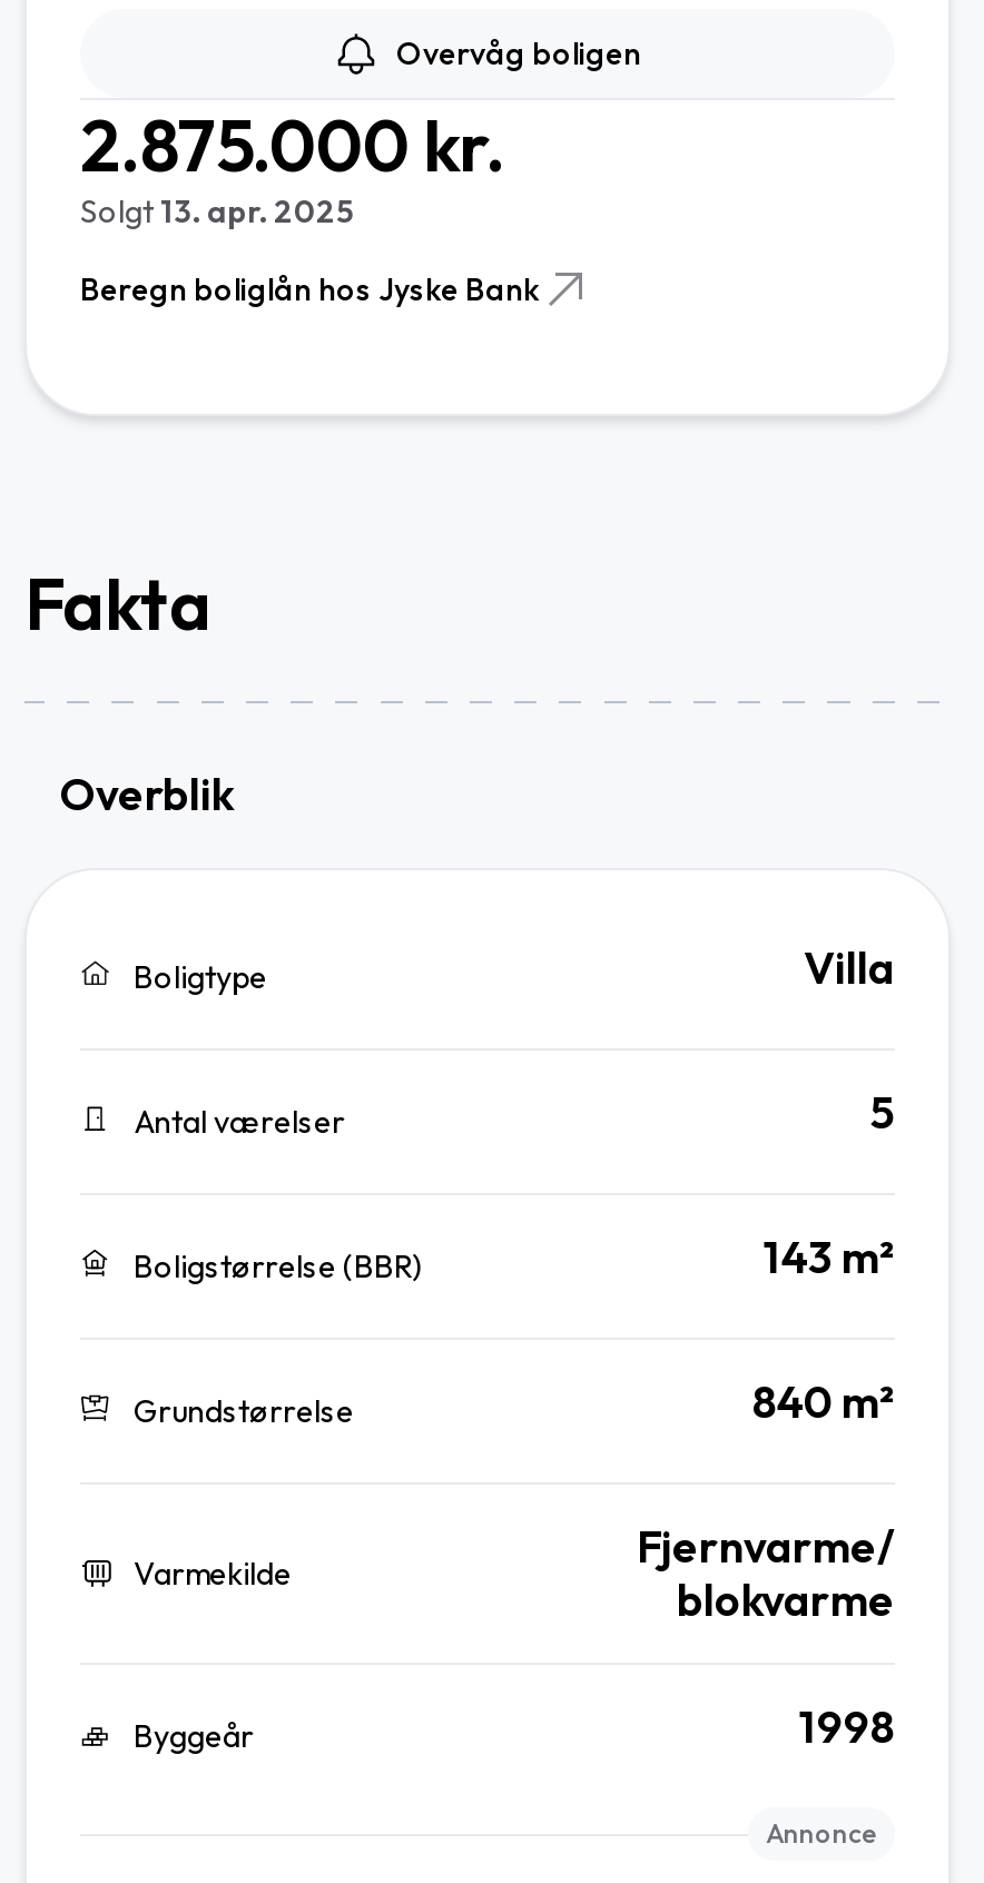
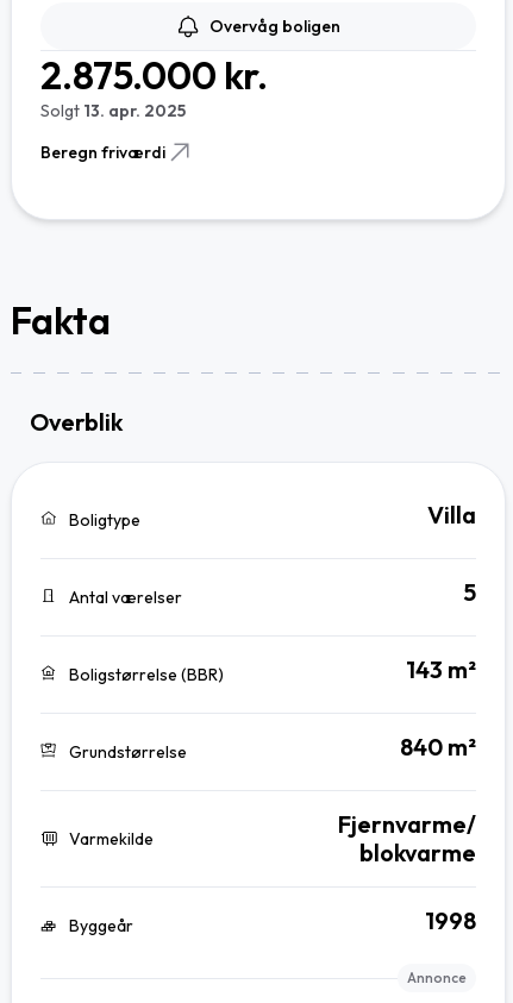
- Beregn boliglån hos Jyske Bank
+ Beregn friværdi
